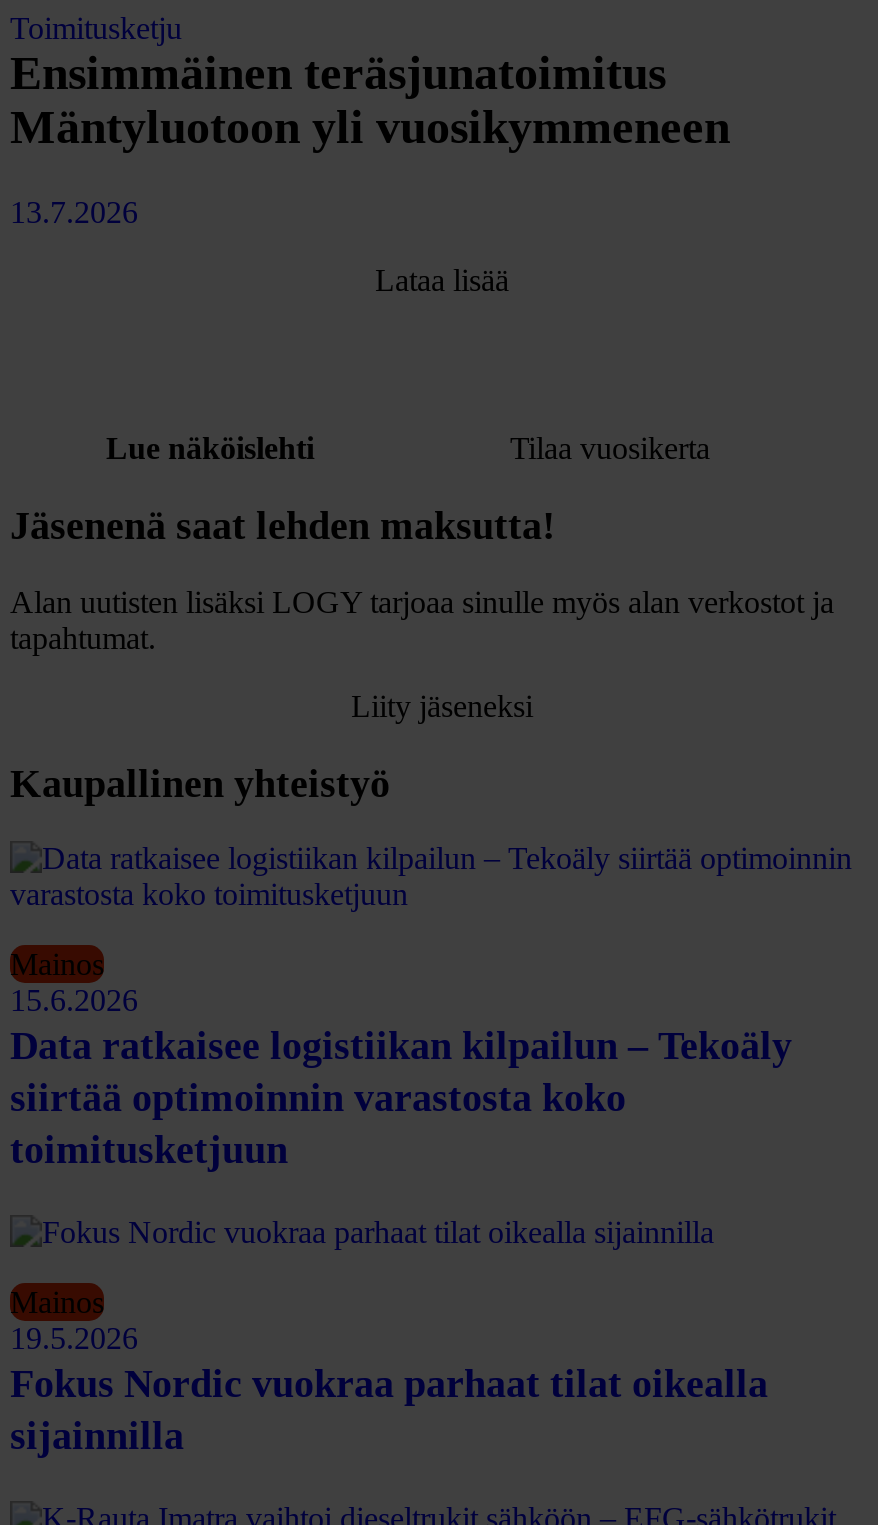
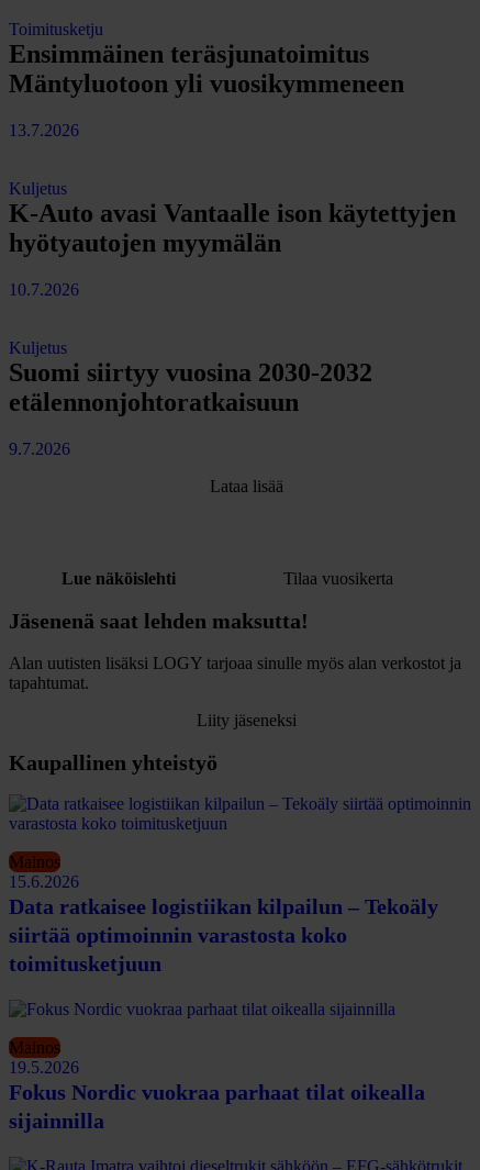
+ Kuljetus
+ K-Auto avasi Vantaalle ison käytettyjen
+ hyötyautojen myymälän
+ 10.7.2026
+ Kuljetus
+ Suomi siirtyy vuosina 2030-2032
+ etälennonjohtoratkaisuun
+ 9.7.2026
